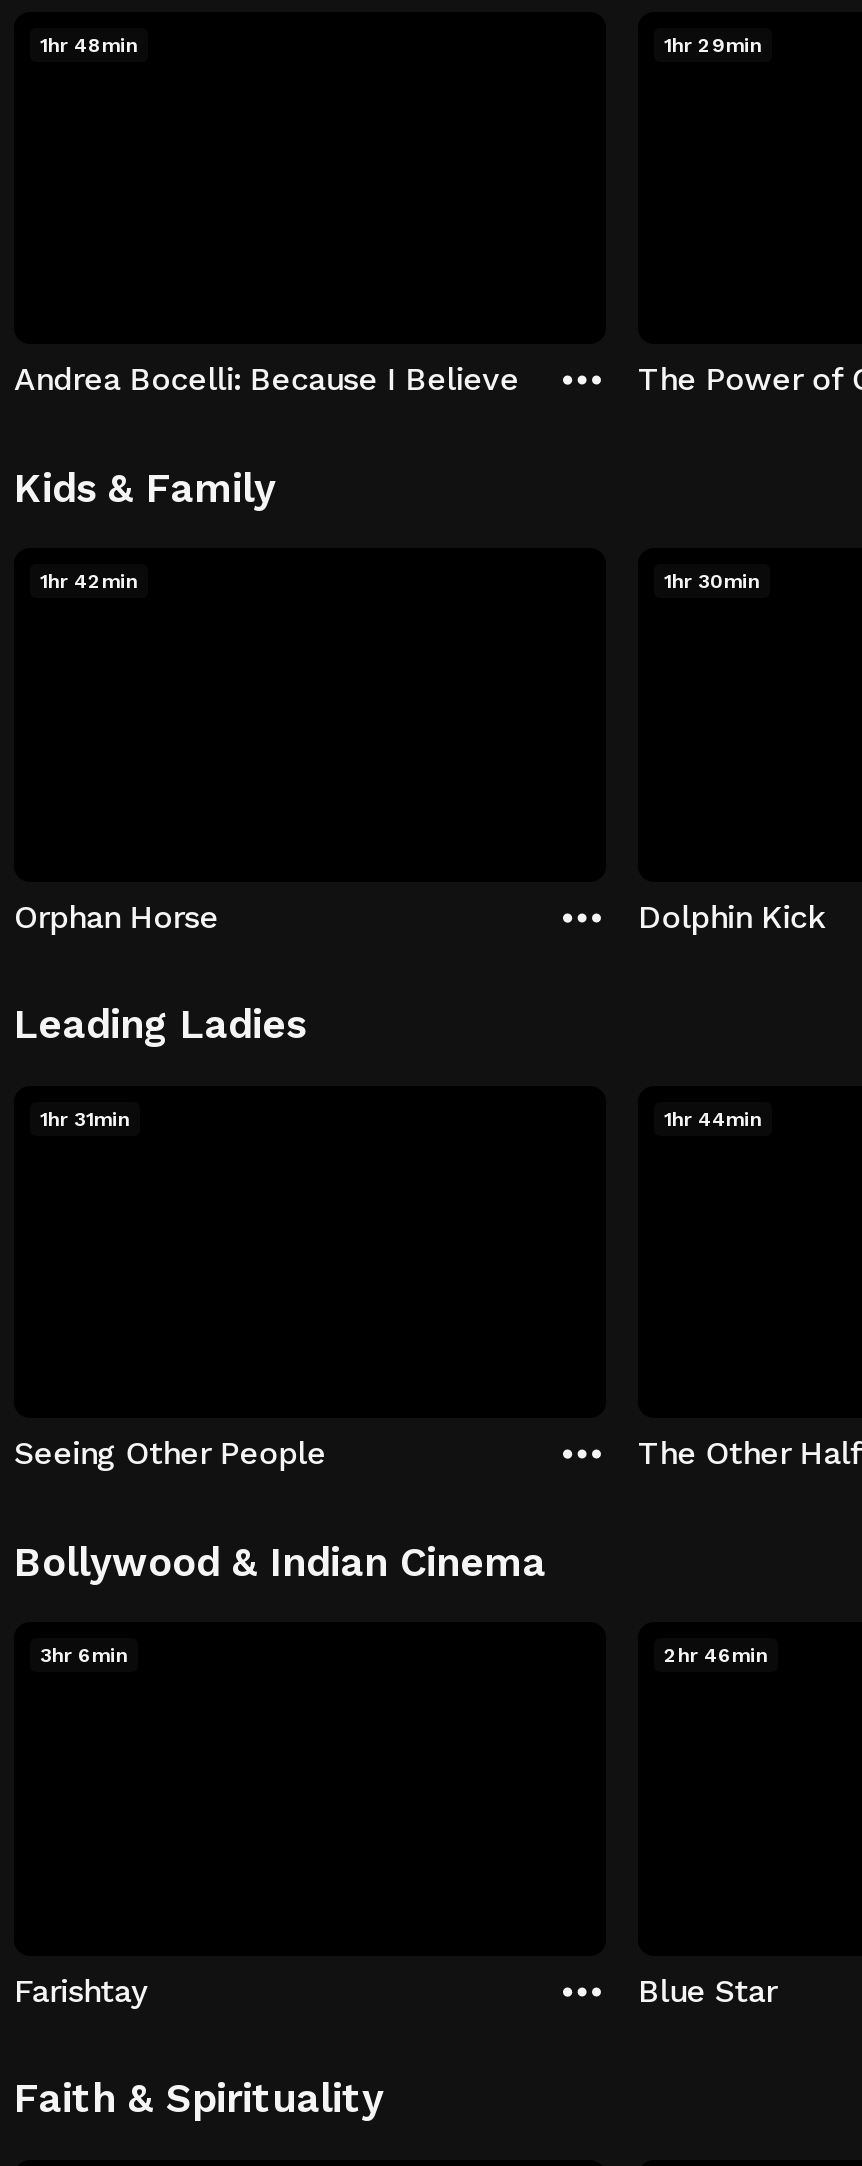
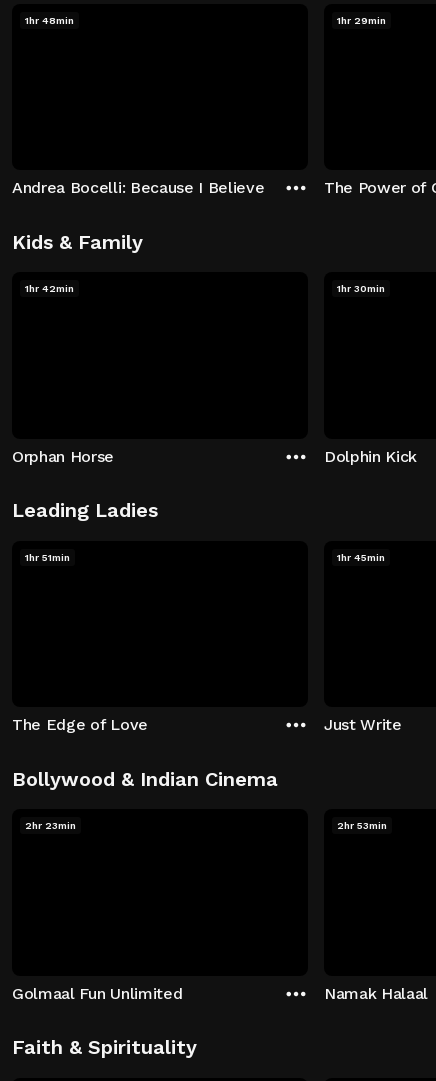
- 1hr 31min
+ 1hr 51min

- 1hr 44min
+ 1hr 45min

- Seeing Other People
+ The Edge of Love

- The Other Half
+ Just Write

- 3hr 6min
+ 2hr 23min

- 2hr 46min
+ 2hr 53min

- Farishtay
+ Golmaal Fun Unlimited

- Blue Star
+ Namak Halaal
